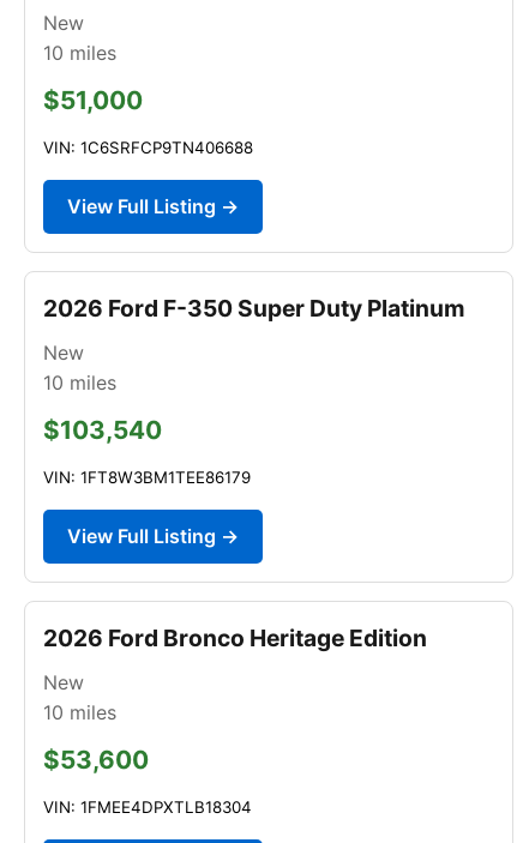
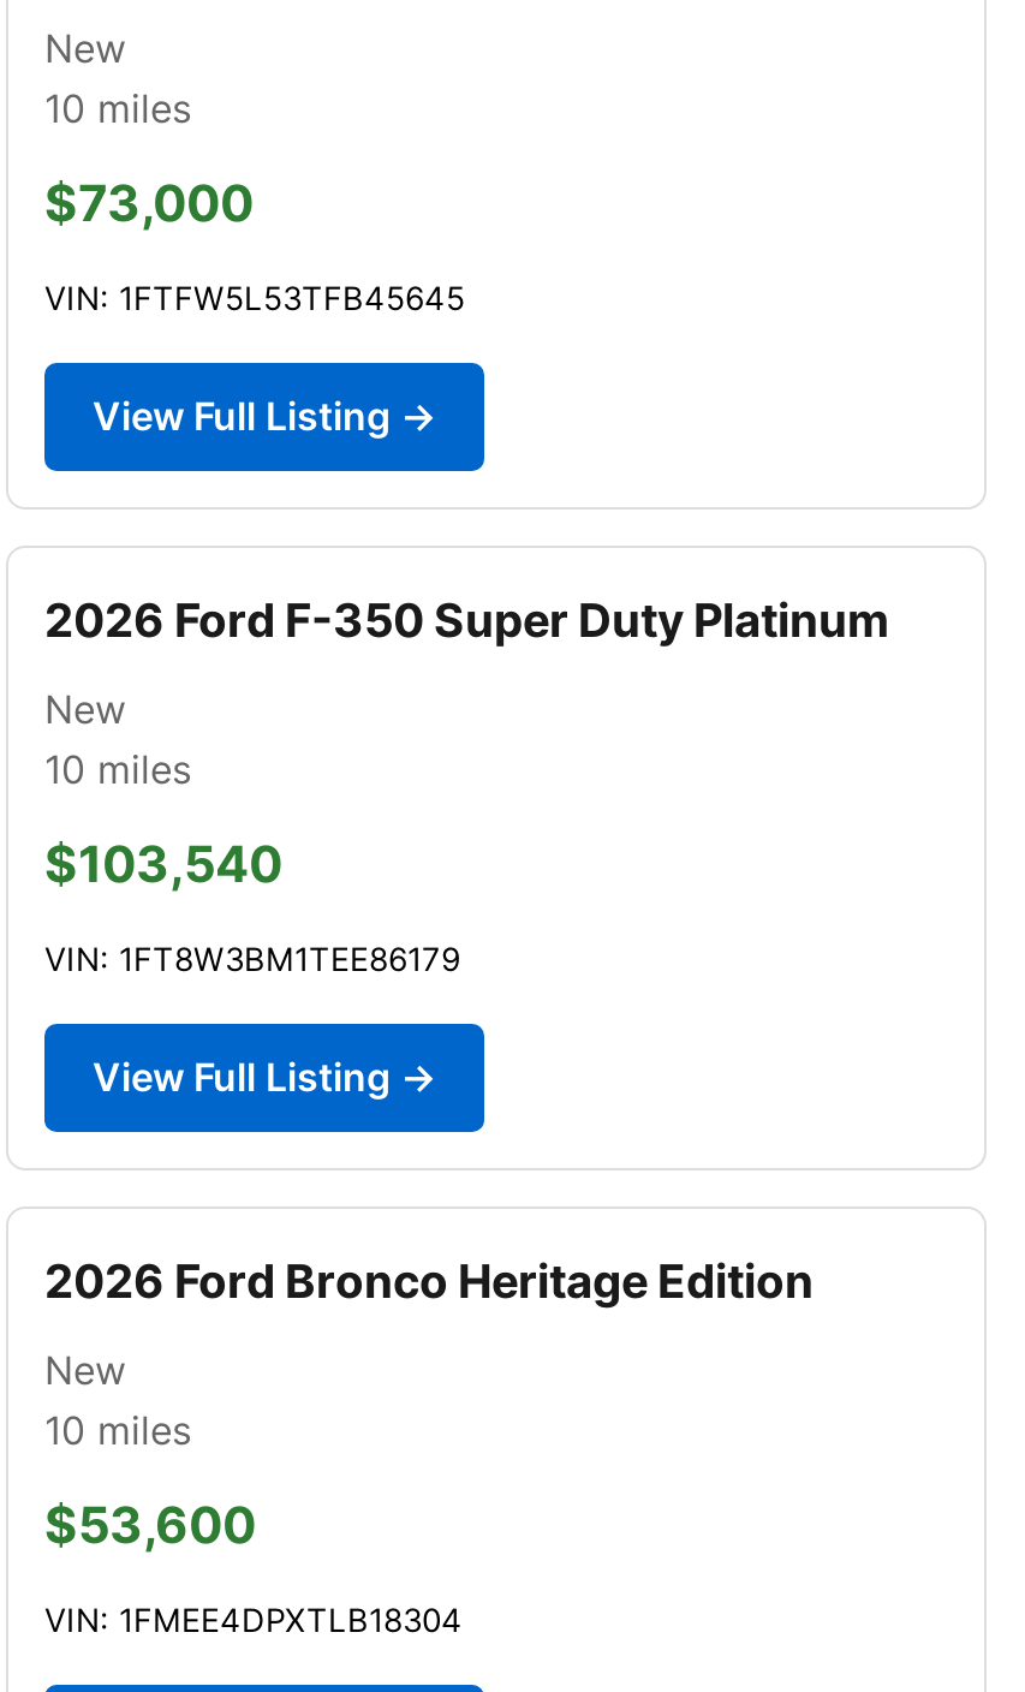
- $51,000
+ $73,000

- VIN: 1C6SRFCP9TN406688
+ VIN: 1FTFW5L53TFB45645
